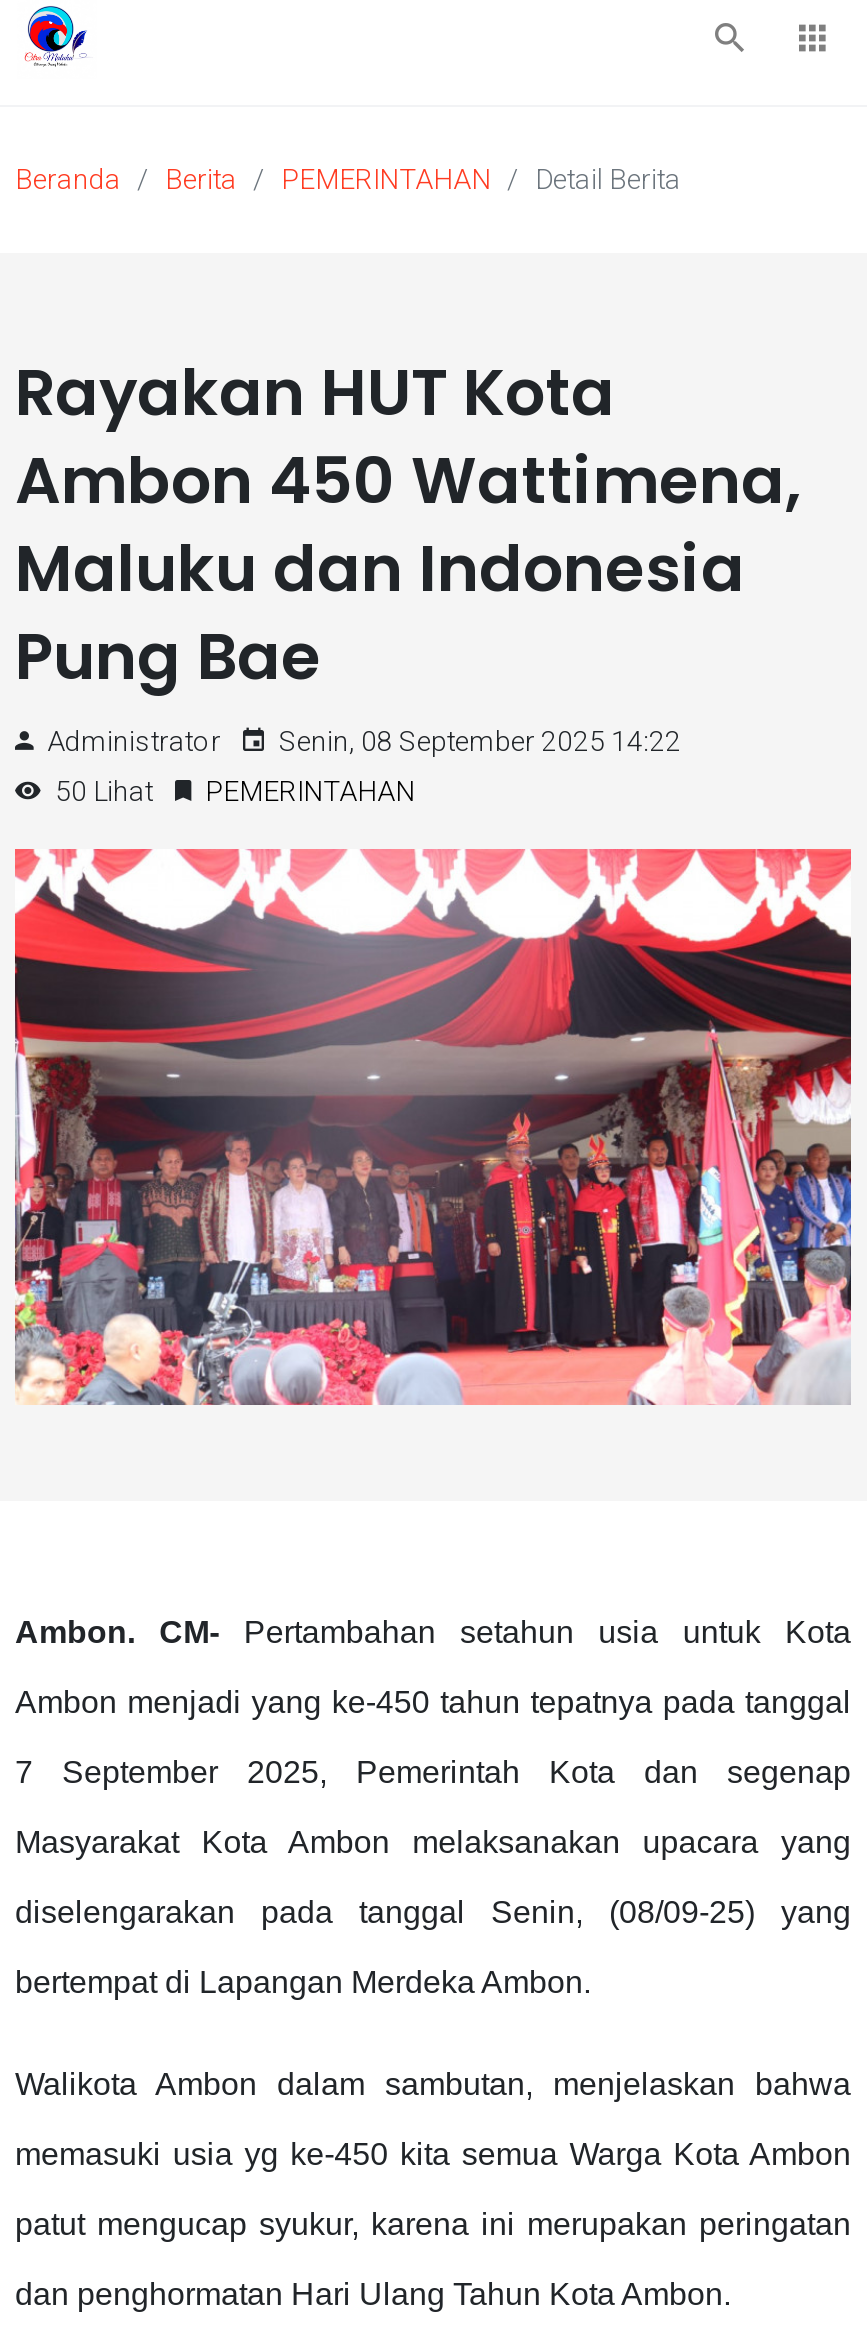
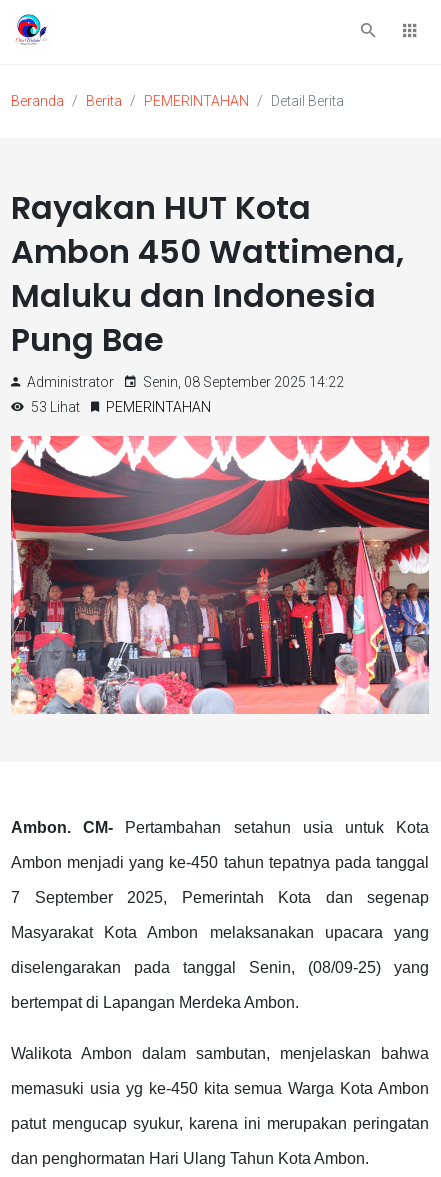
- 50 Lihat PEMERINTAHAN
+ 53 Lihat PEMERINTAHAN
